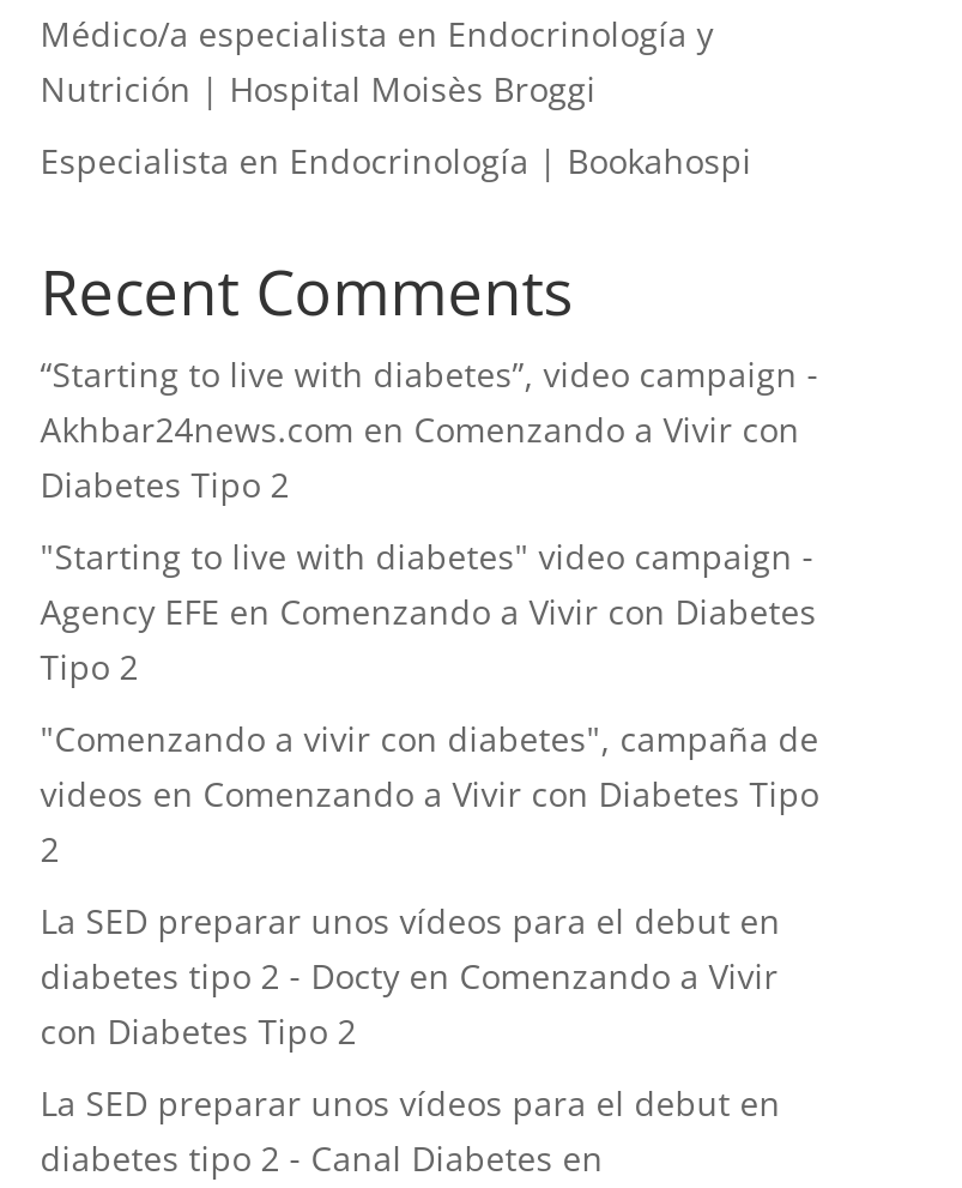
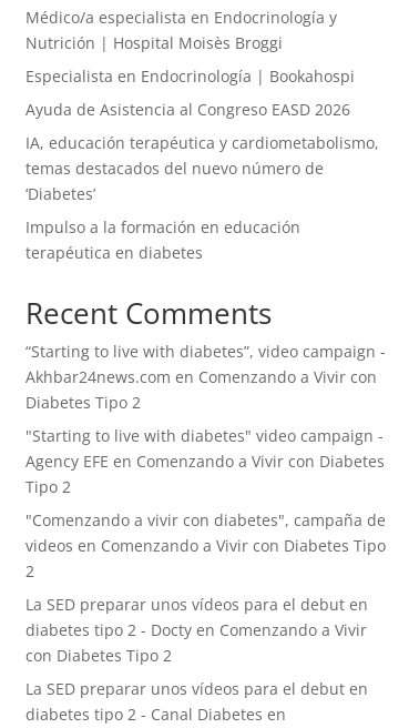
+ Ayuda de Asistencia al Congreso EASD 2026
+ IA, educación terapéutica y cardiometabolismo,
+ temas destacados del nuevo número de
+ ‘Diabetes’
+ Impulso a la formación en educación
+ terapéutica en diabetes
